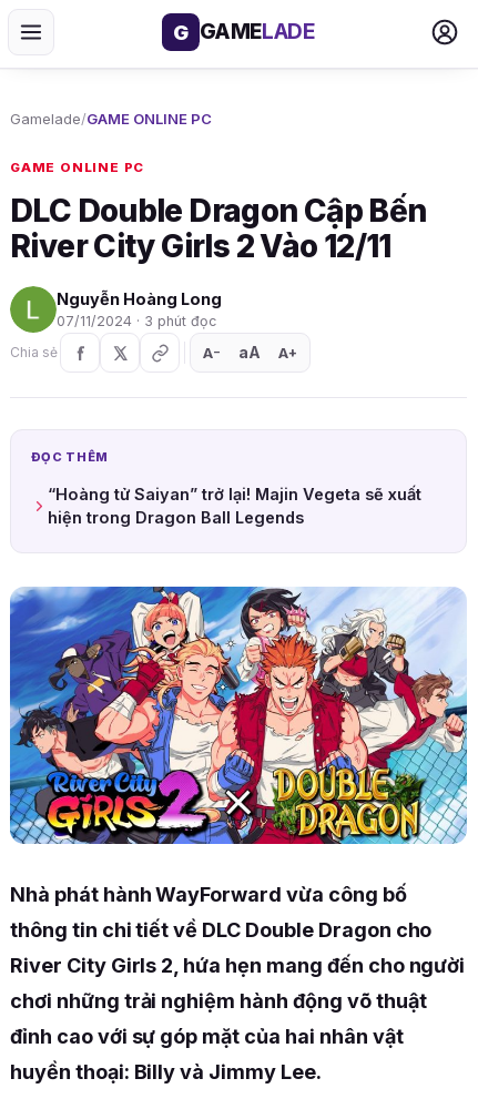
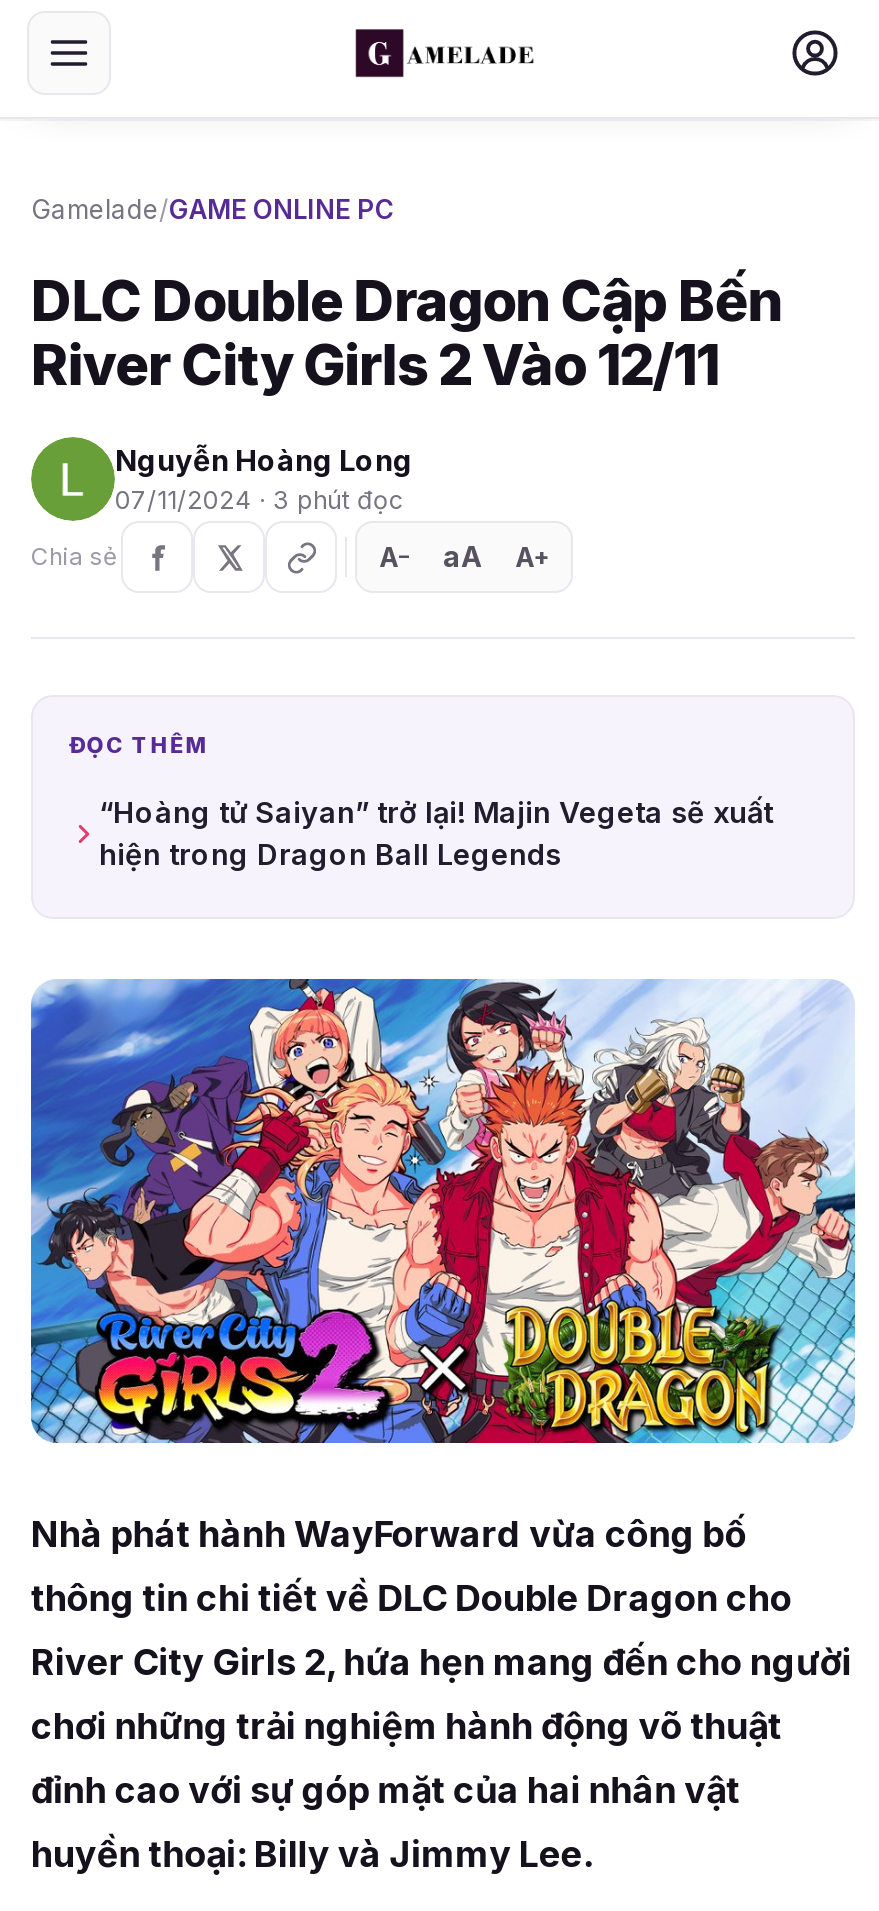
- G GAMELADE

- GAME ONLINE PC
